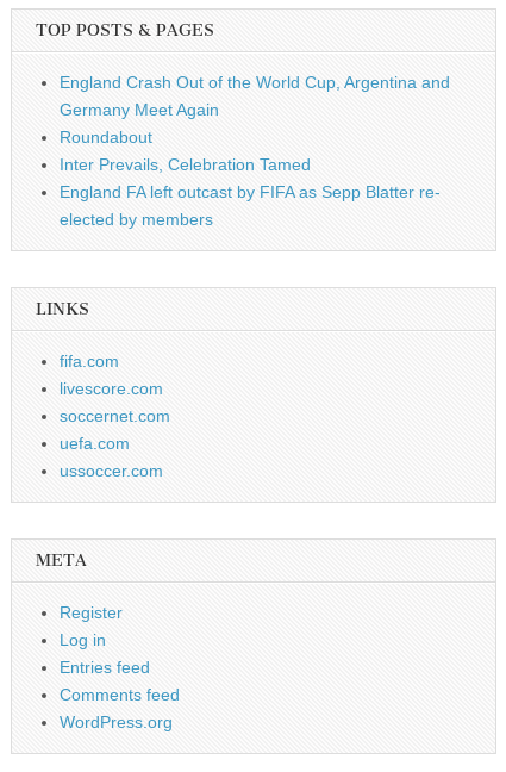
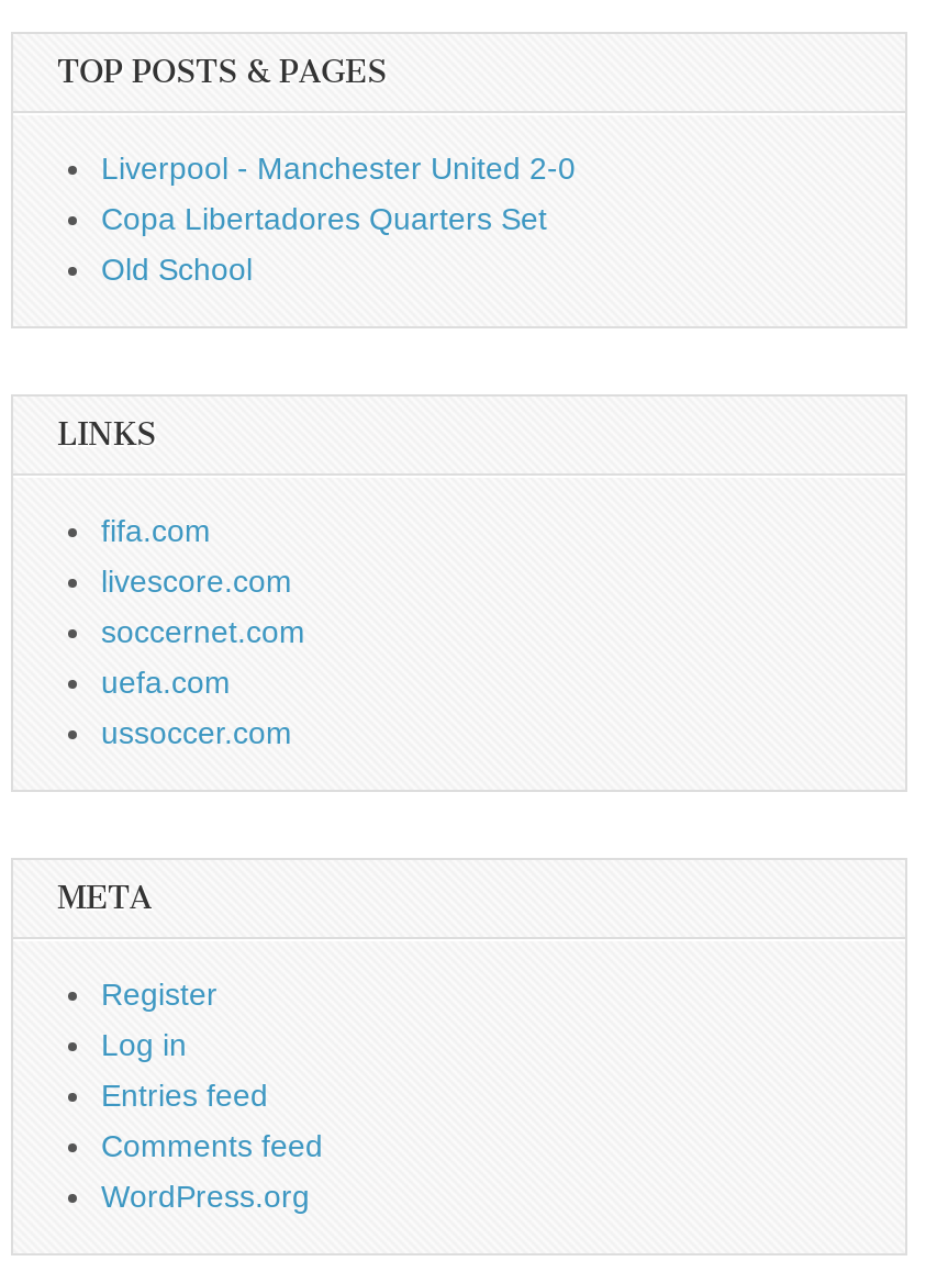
- England Crash Out of the World Cup, Argentina and
- Germany Meet Again
- Roundabout
- Inter Prevails, Celebration Tamed
- England FA left outcast by FIFA as Sepp Blatter re-
- elected by members
+ Liverpool - Manchester United 2-0
+ Copa Libertadores Quarters Set
+ Old School
